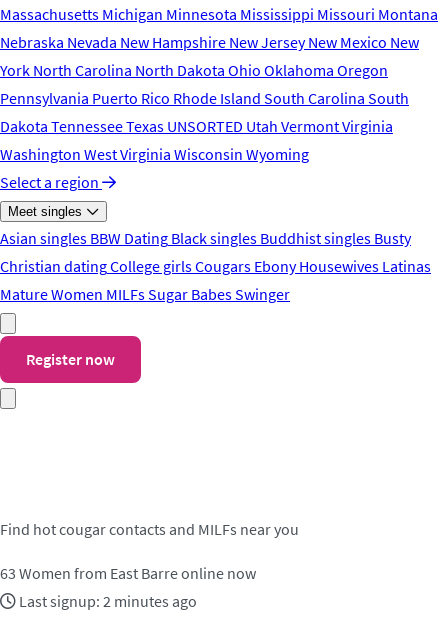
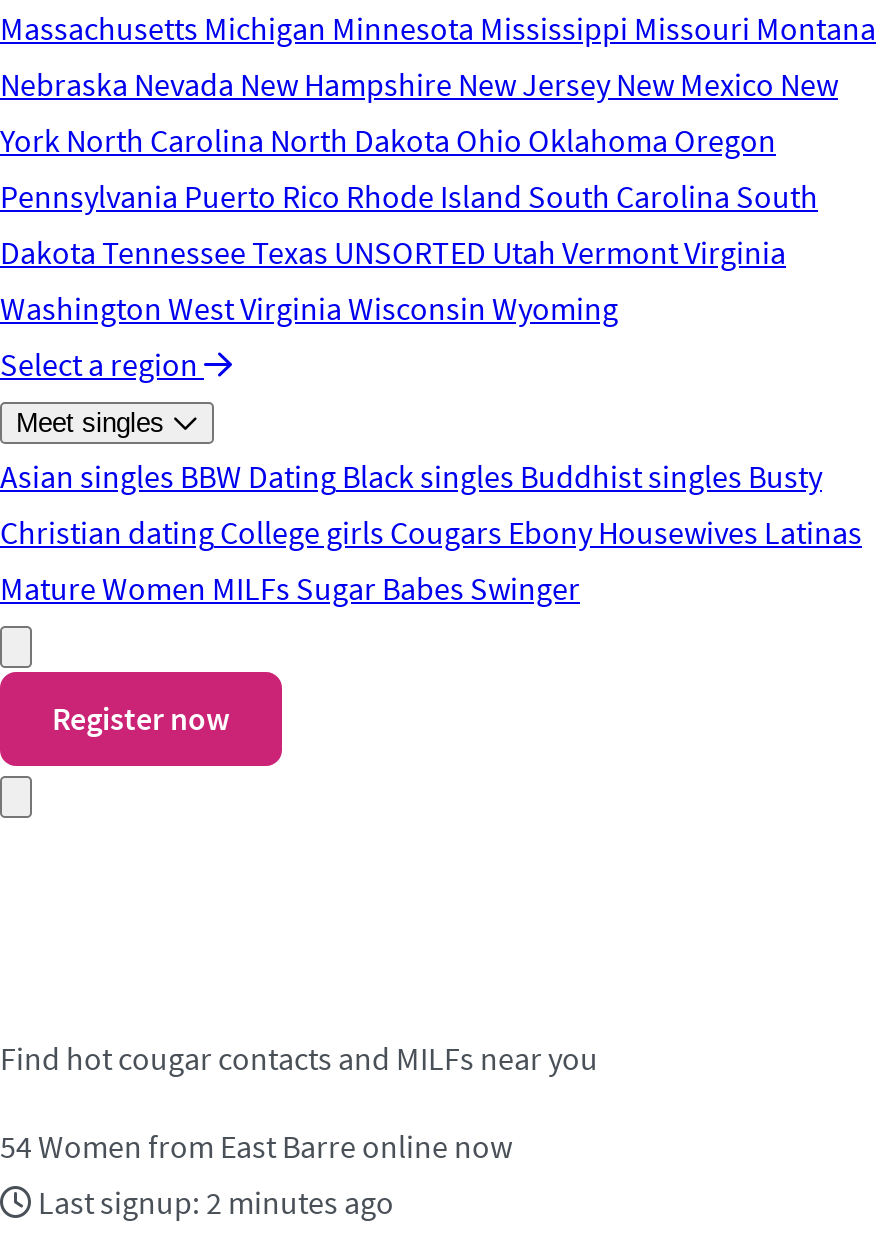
- 63 Women from East Barre online now
+ 54 Women from East Barre online now
